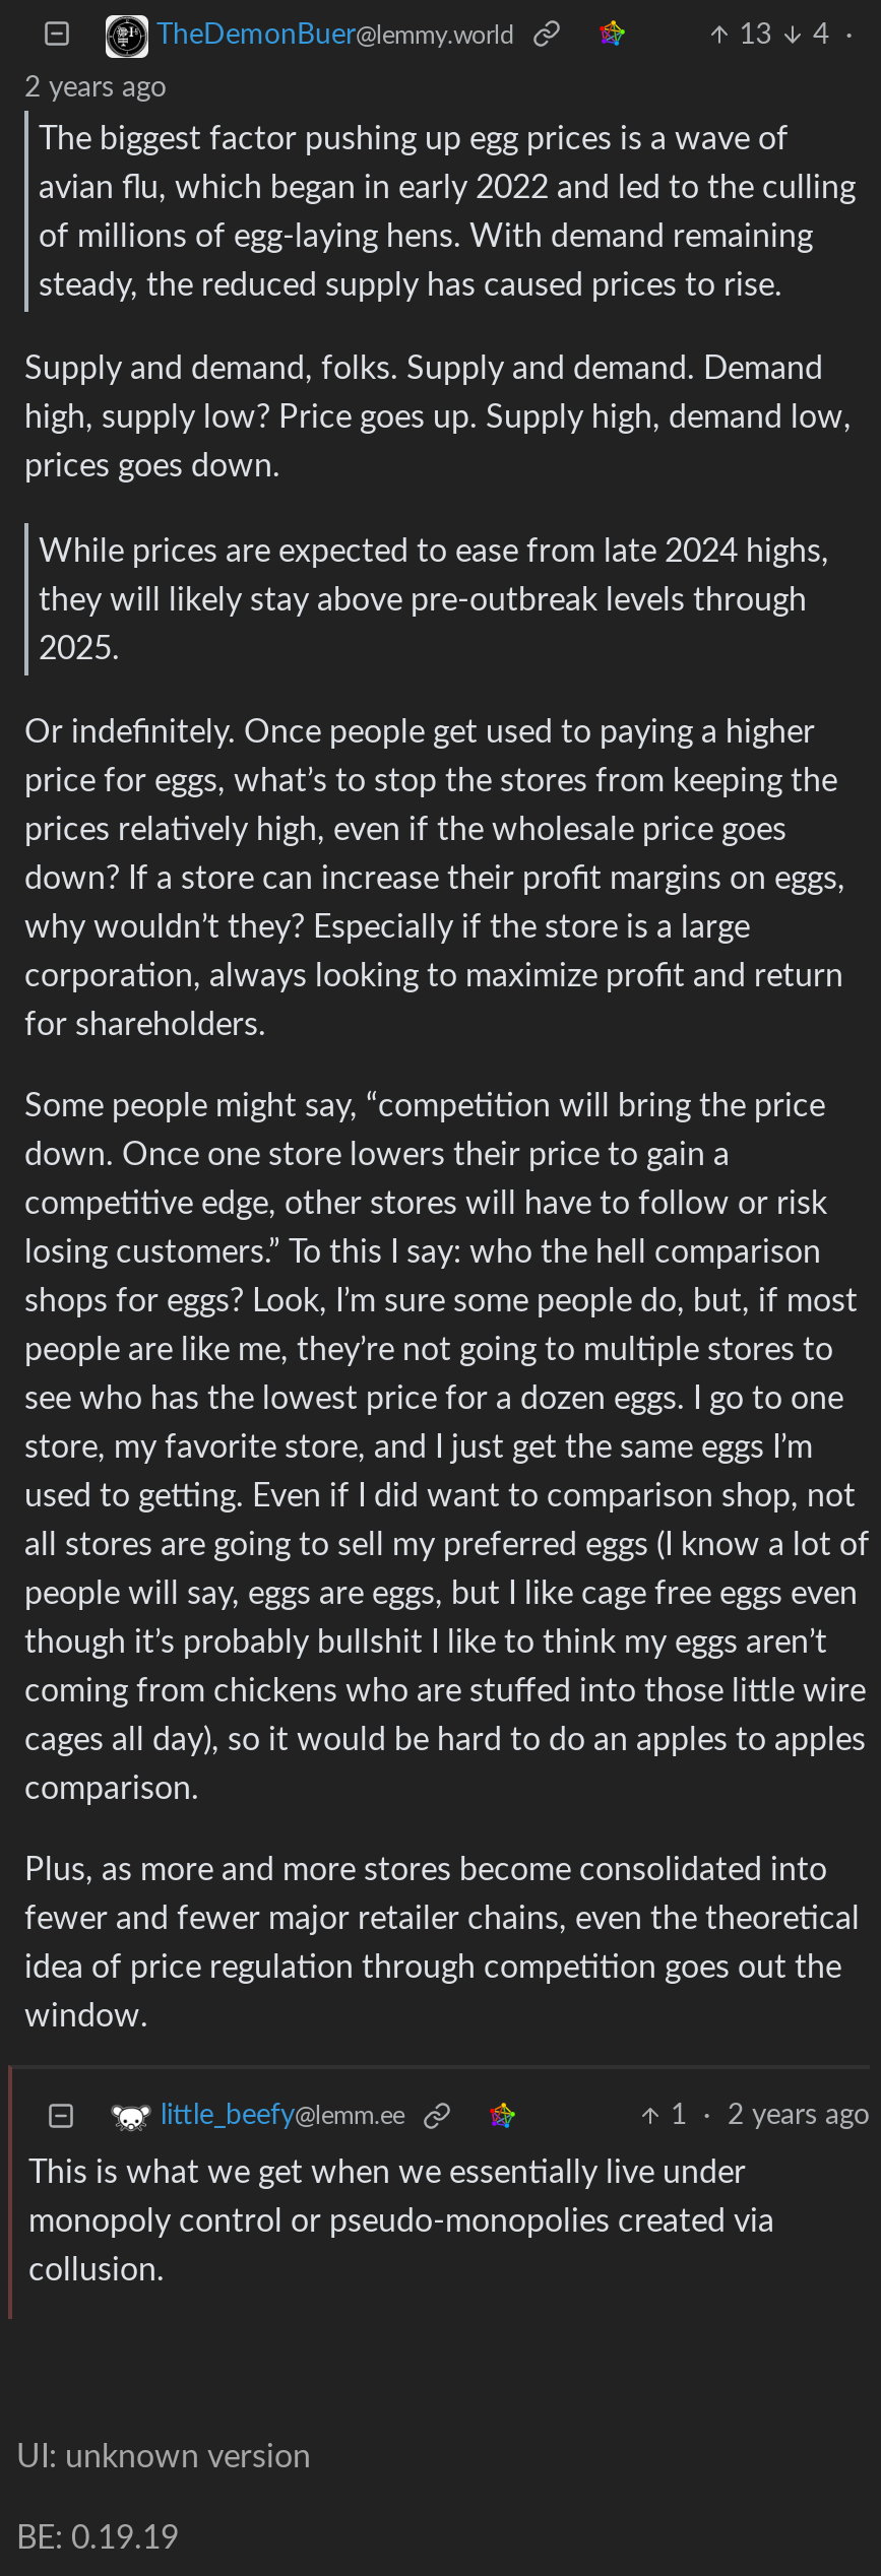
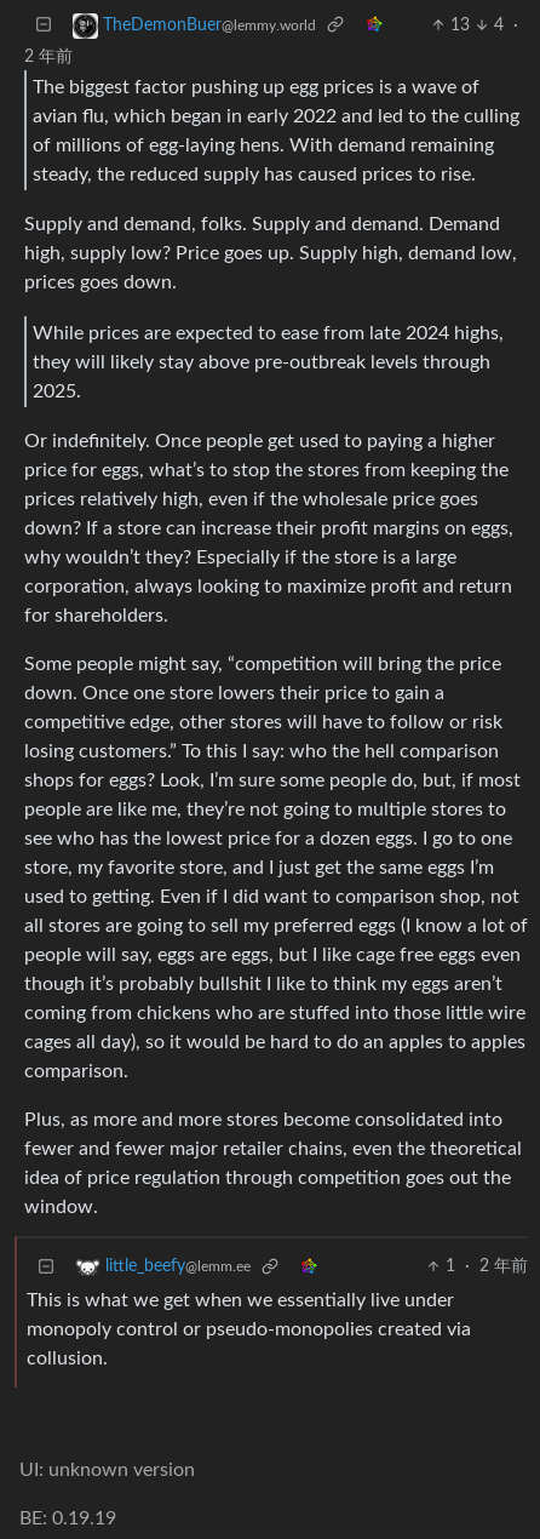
- 2 years ago
+ 2 年前

- 1 · 2 years ago
+ 1 · 2 年前
